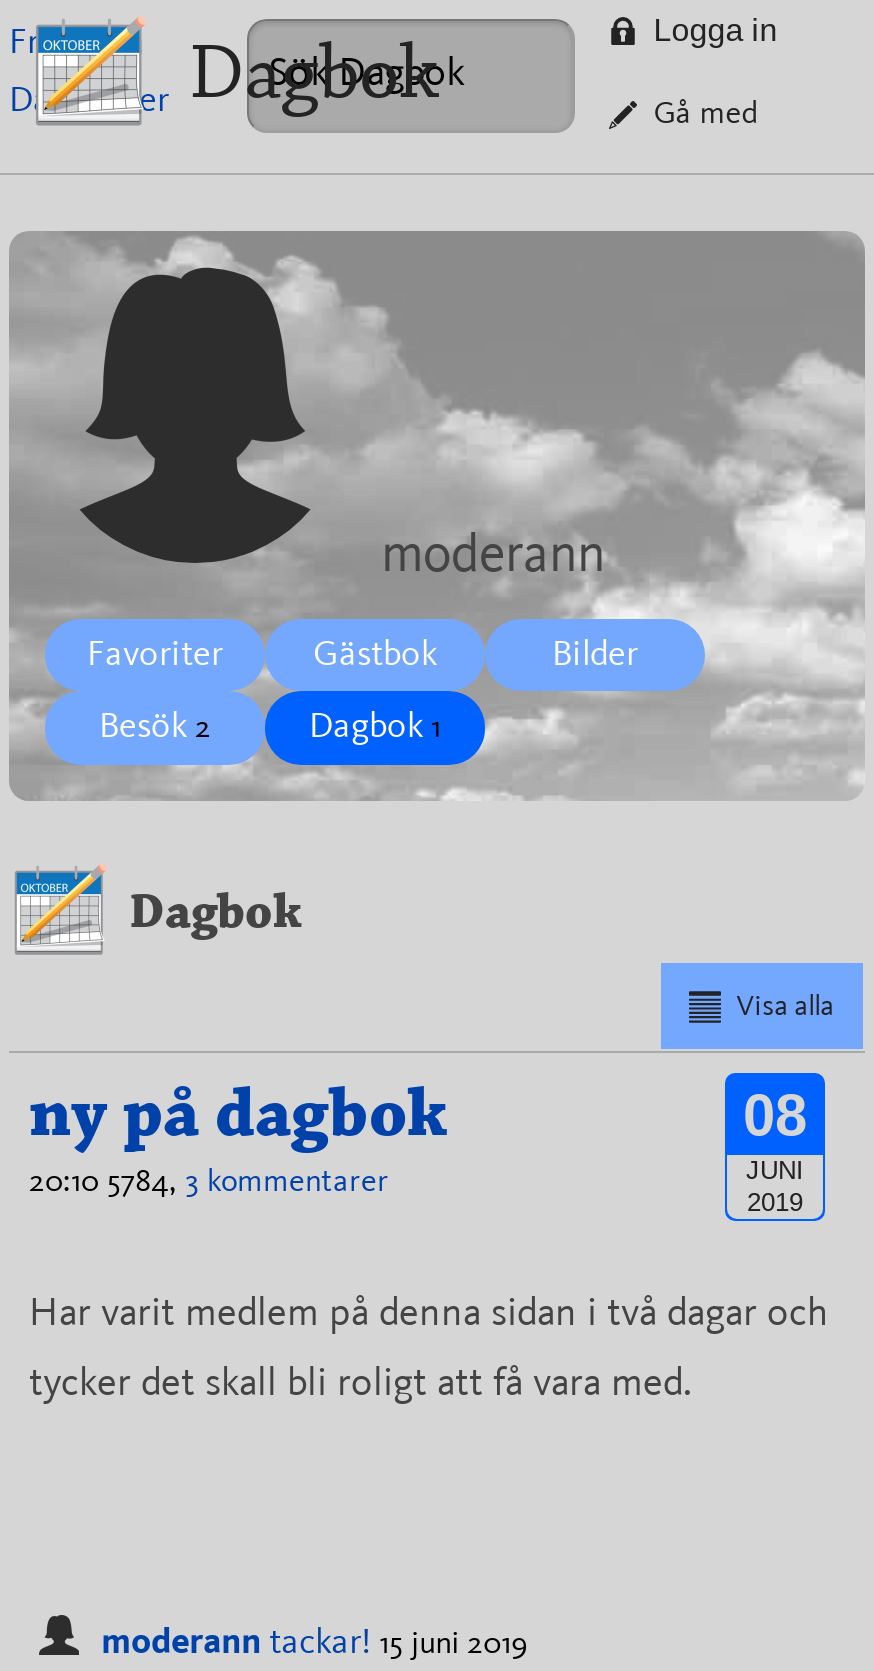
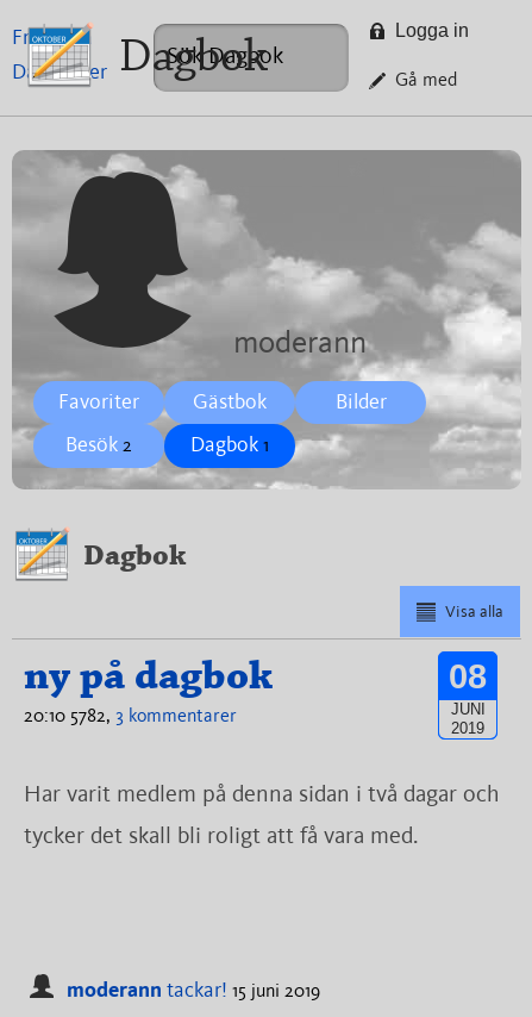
- 20:10 5784, 3 kommentarer
+ 20:10 5782, 3 kommentarer
